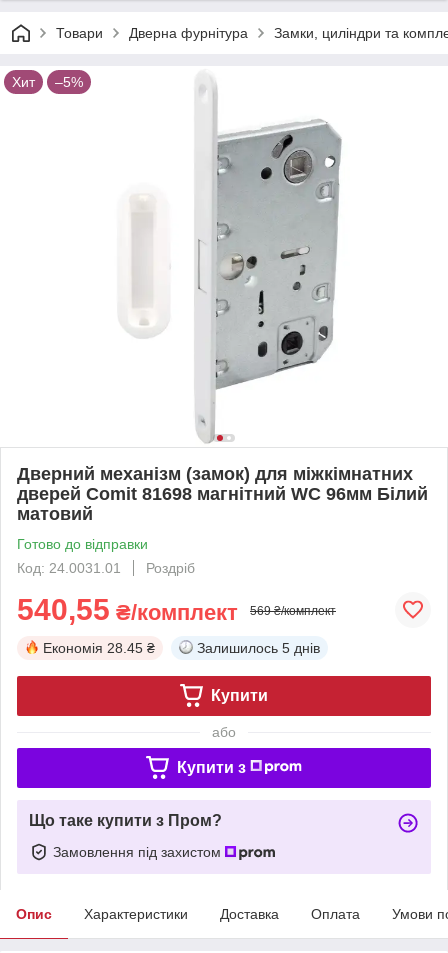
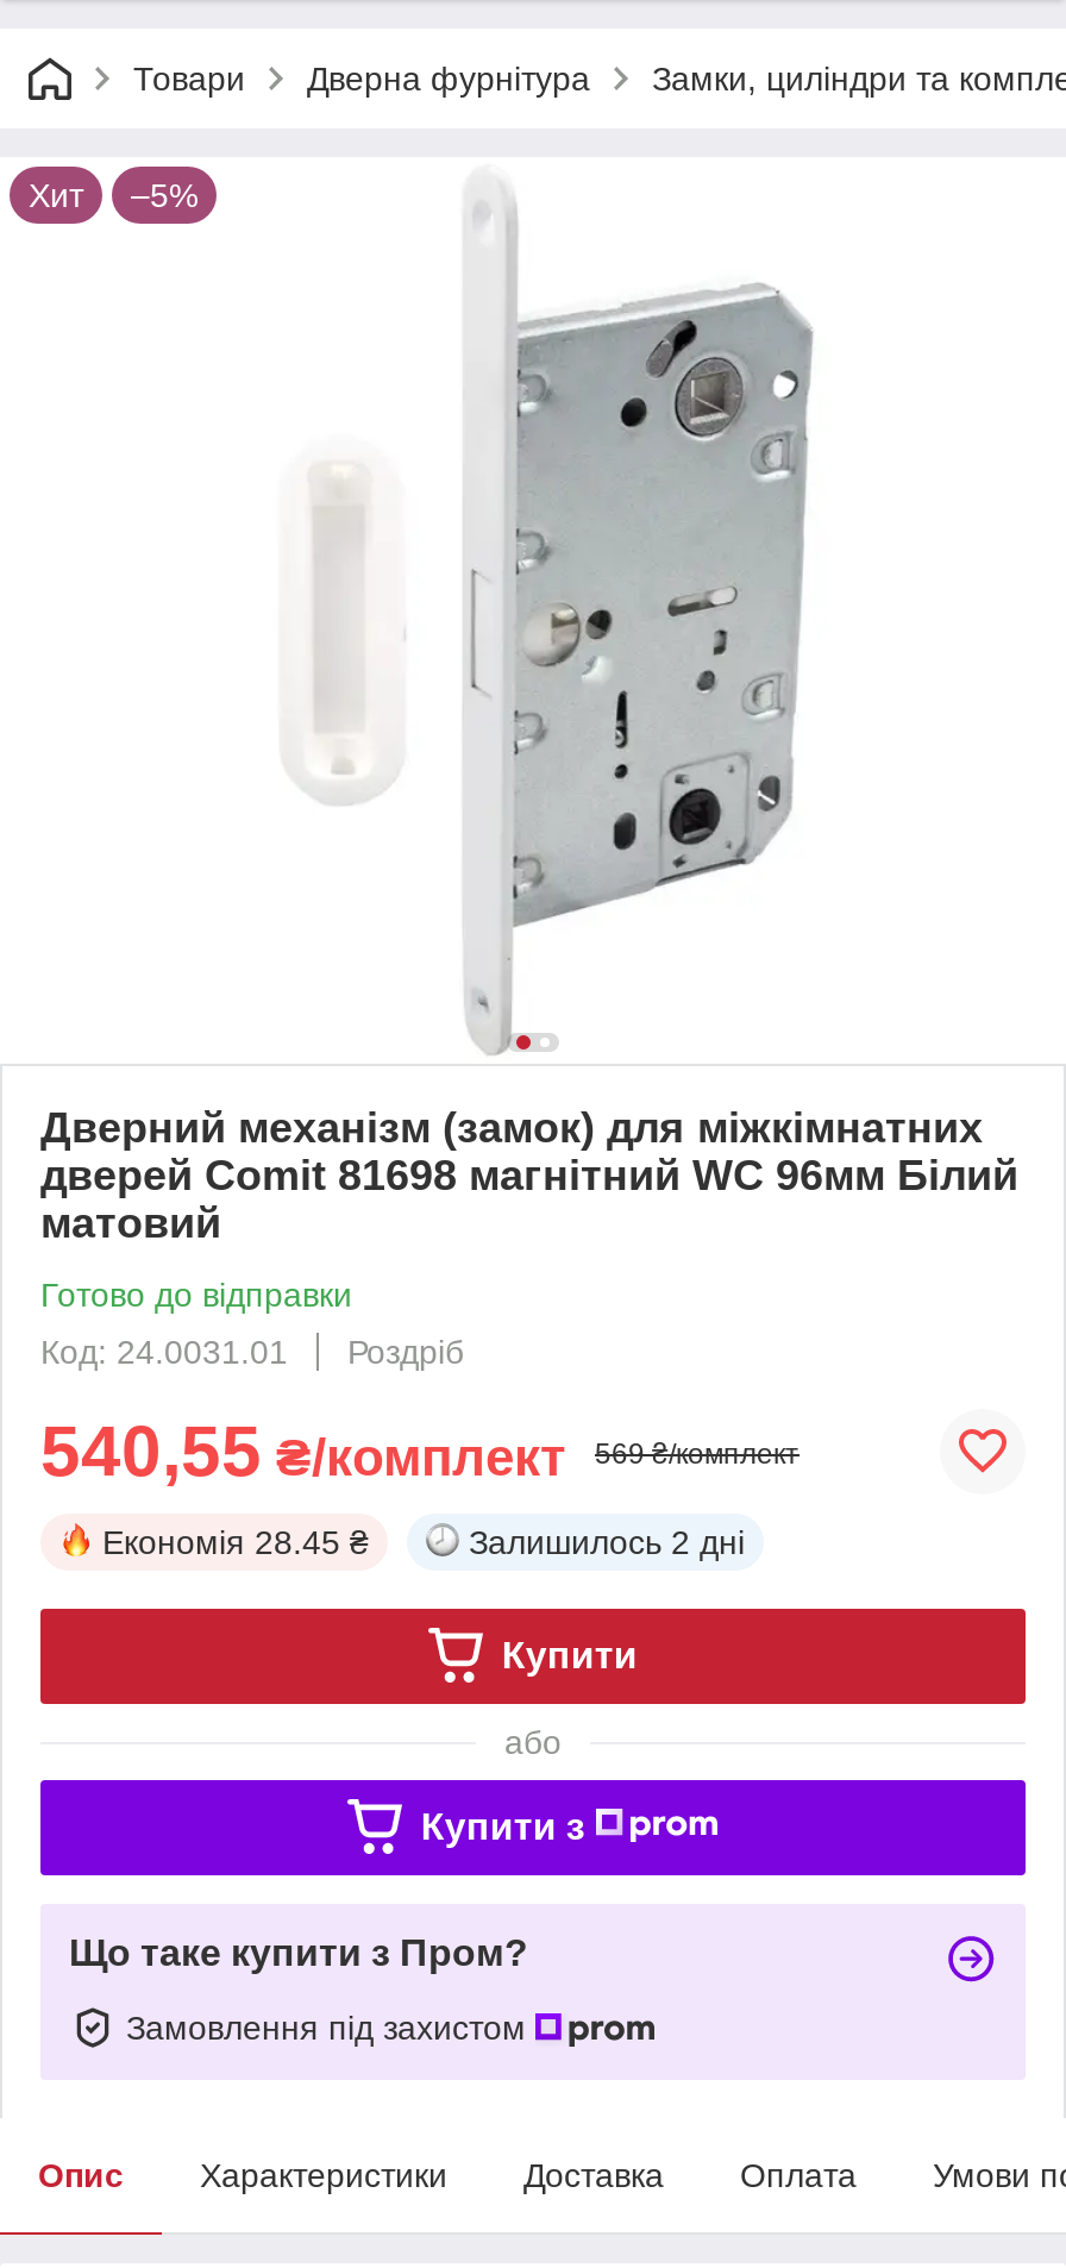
- Залишилось 5 днів
+ Залишилось 2 дні
